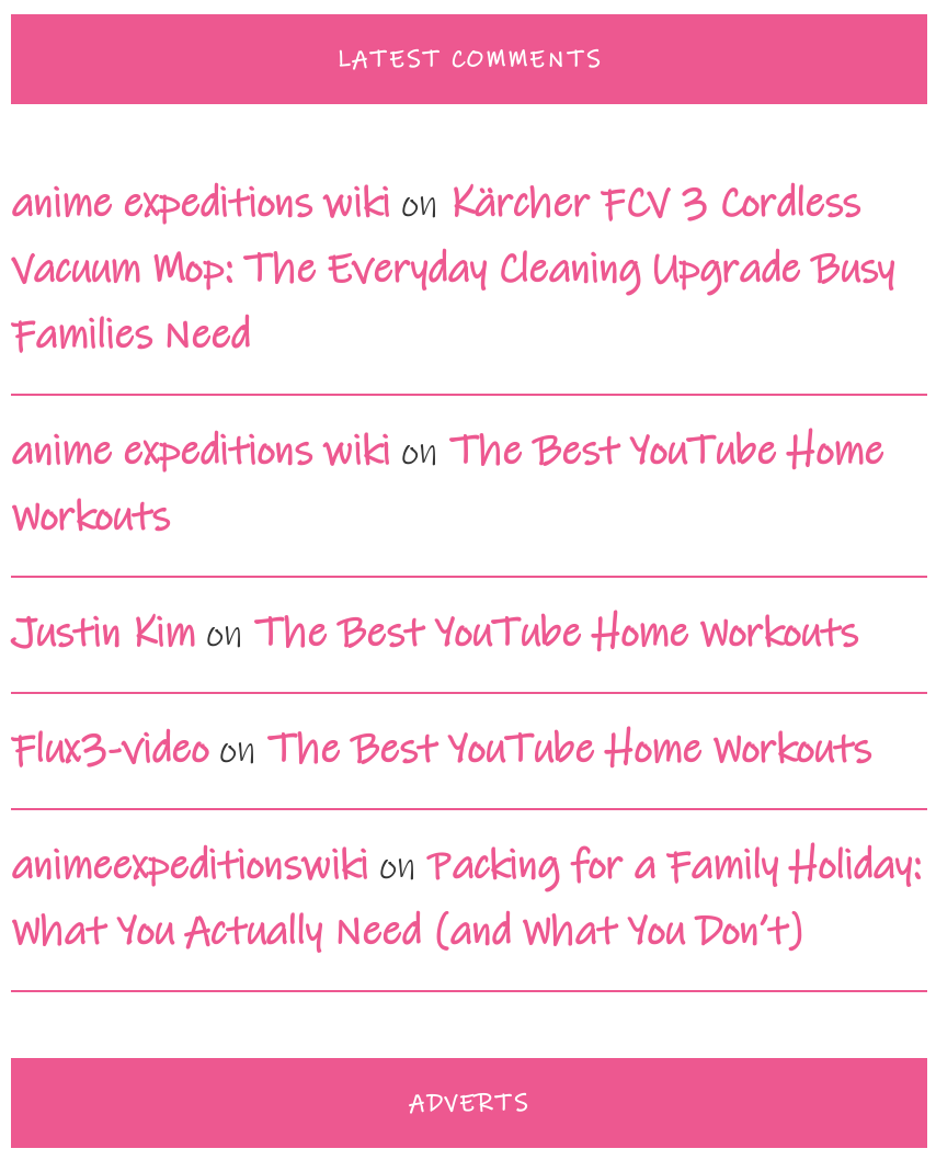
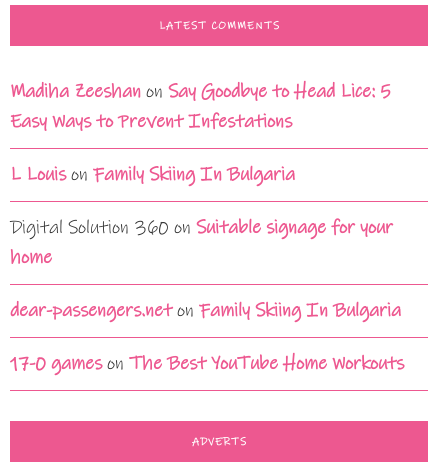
- anime expeditions wiki on Kärcher FCV 3 Cordless
- Vacuum Mop: The Everyday Cleaning Upgrade Busy
- Families Need
+ Madiha Zeeshan on Say Goodbye to Head Lice: 5
+ Easy Ways to Prevent Infestations

- anime expeditions wiki on The Best YouTube Home
- Workouts
+ L Louis on Family Skiing In Bulgaria

- Justin Kim on The Best YouTube Home Workouts
+ Digital Solution 360 on Suitable signage for your
+ home

- Flux3-video on The Best YouTube Home Workouts
+ dear-passengers.net on Family Skiing In Bulgaria

- animeexpeditionswiki on Packing for a Family Holiday:
- What You Actually Need (and What You Don’t)
+ 17-0 games on The Best YouTube Home Workouts
